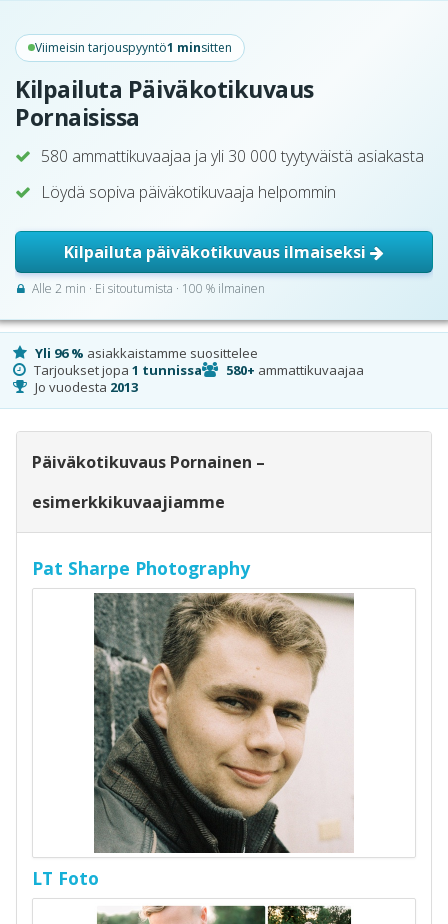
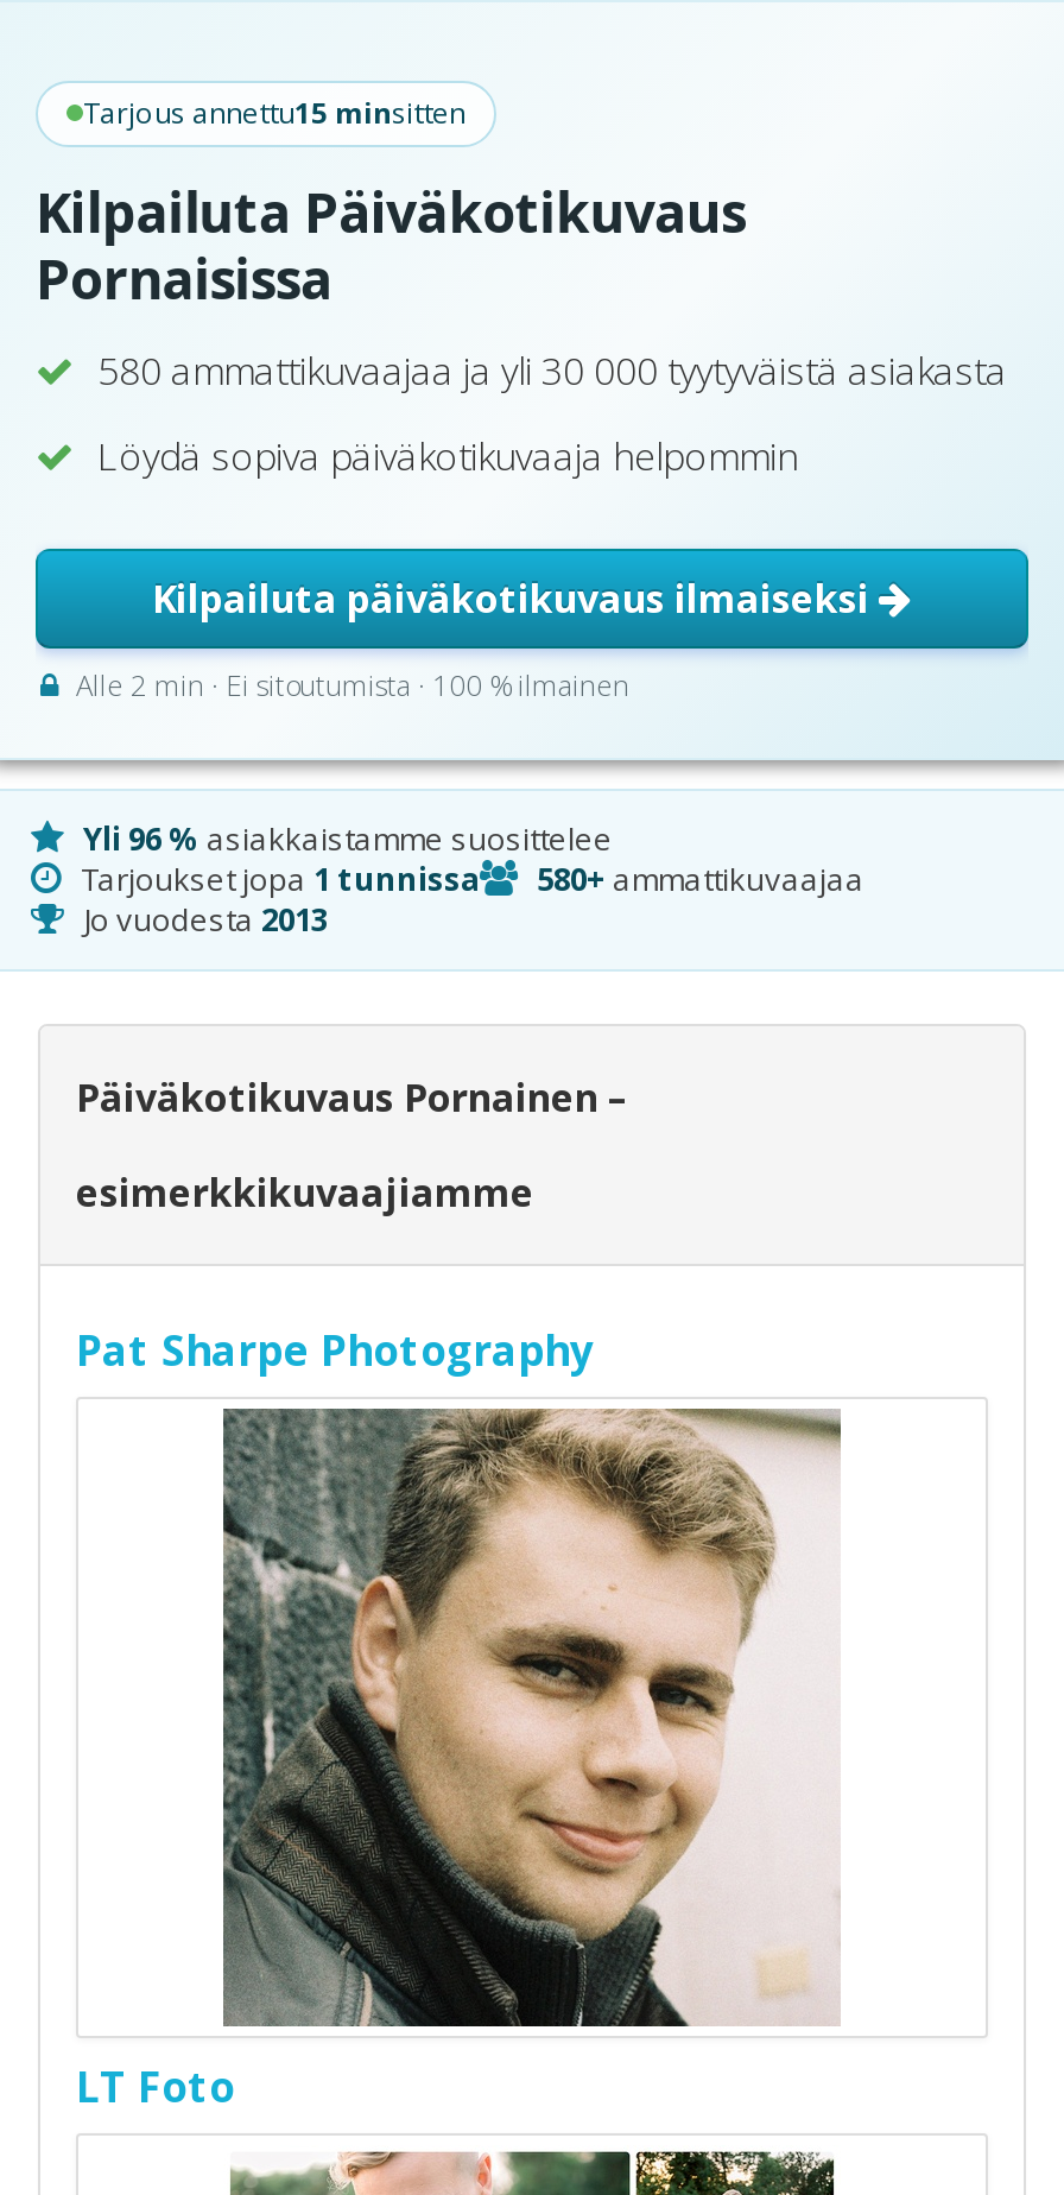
- Viimeisin tarjouspyyntö1 minsitten
+ Tarjous annettu15 minsitten
